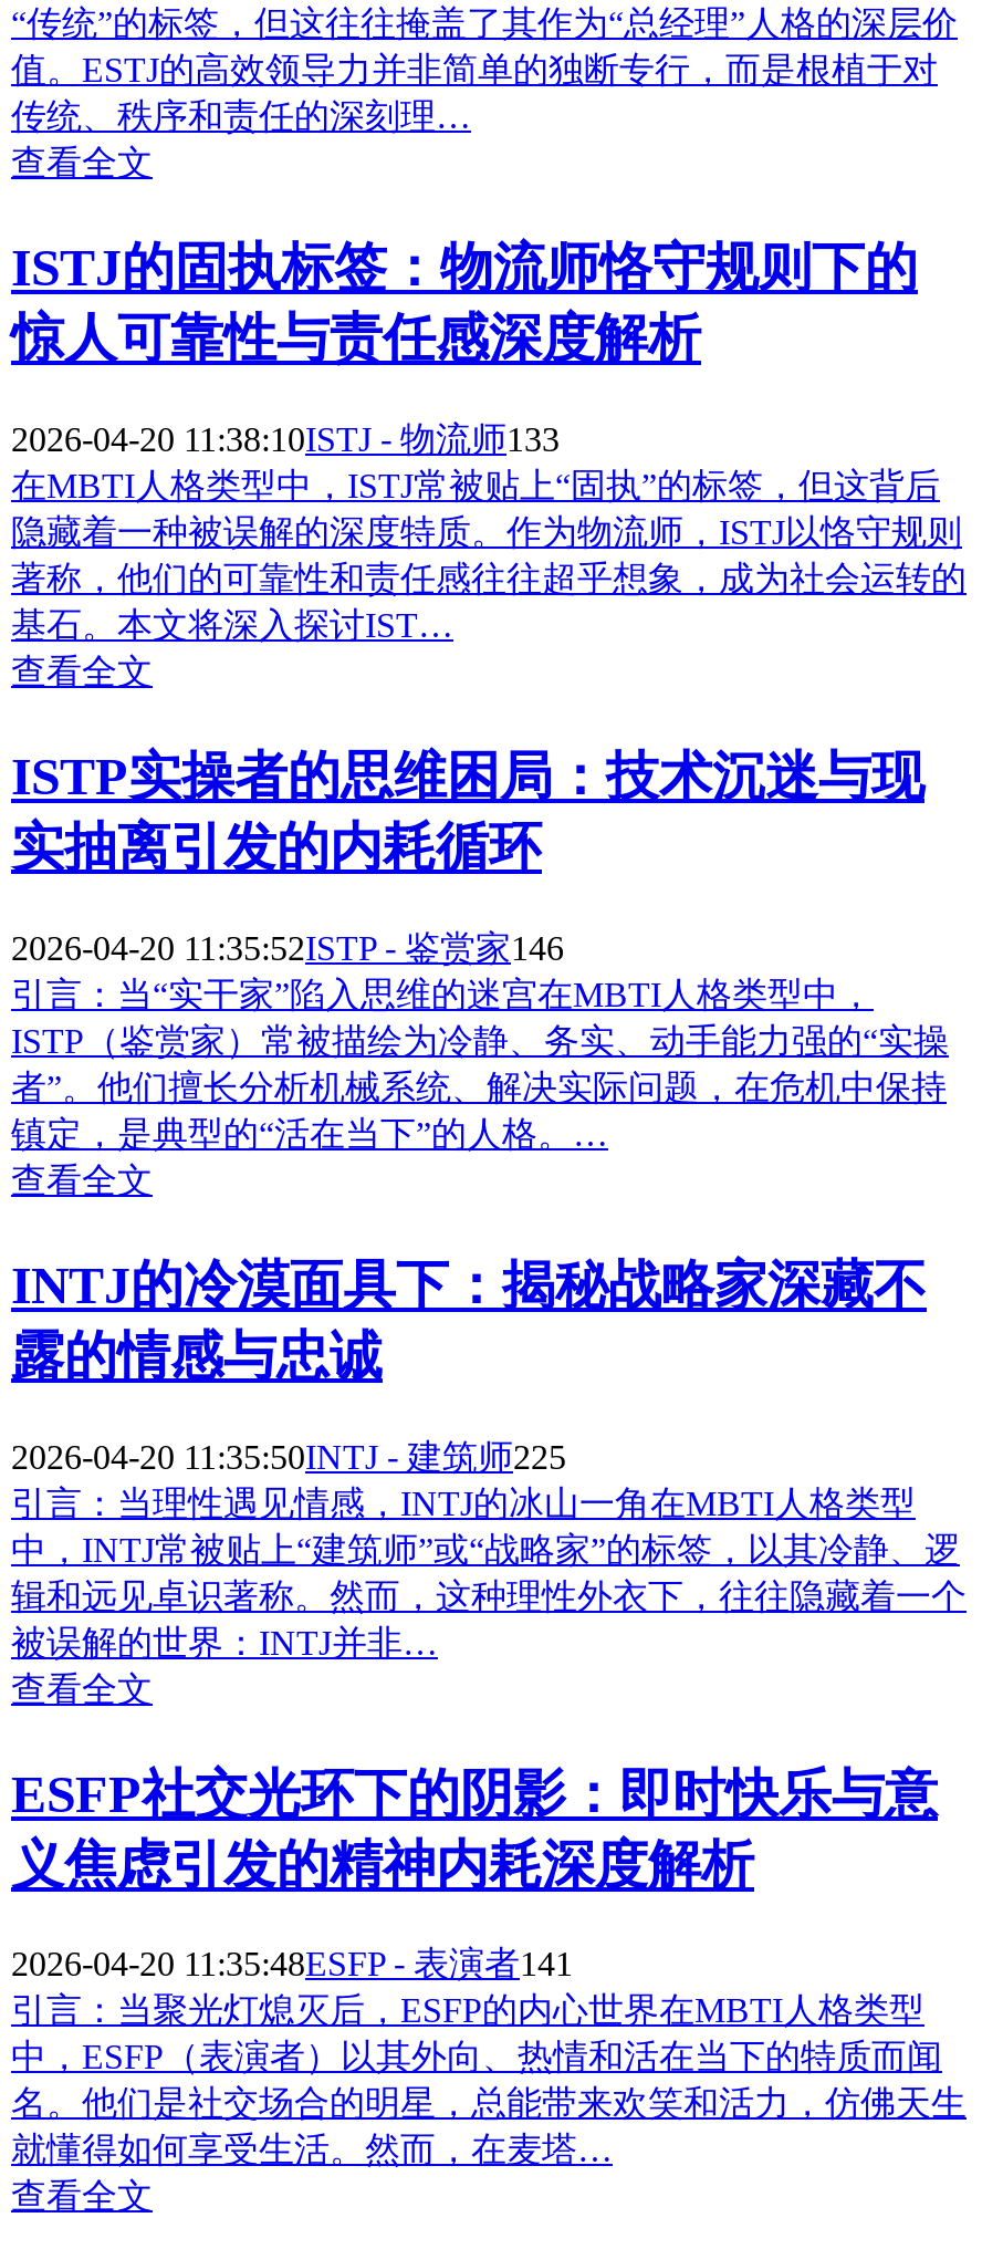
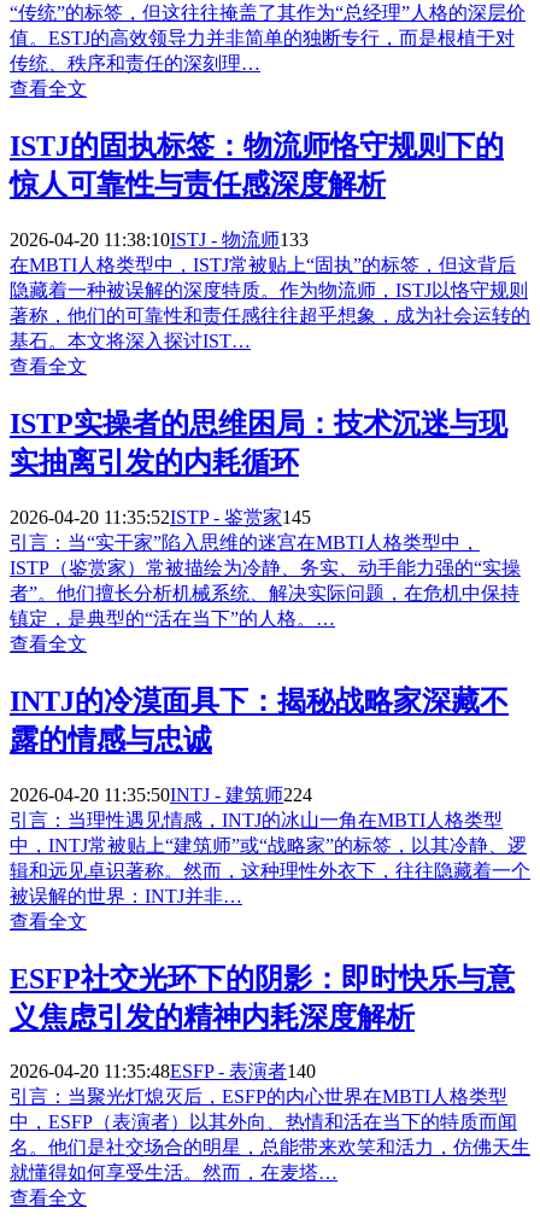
- 2026-04-20 11:35:52ISTP - 鉴赏家146
+ 2026-04-20 11:35:52ISTP - 鉴赏家145

- 2026-04-20 11:35:50INTJ - 建筑师225
+ 2026-04-20 11:35:50INTJ - 建筑师224

- 2026-04-20 11:35:48ESFP - 表演者141
+ 2026-04-20 11:35:48ESFP - 表演者140
